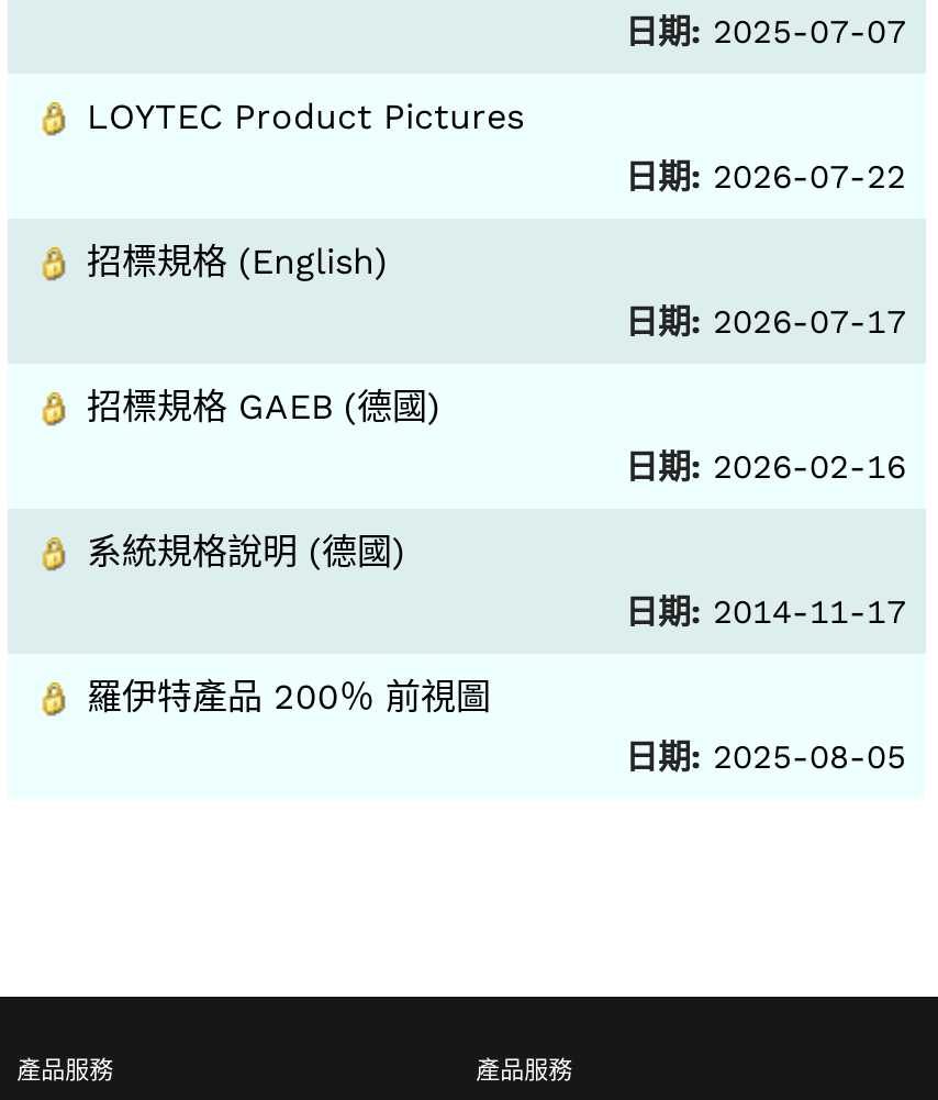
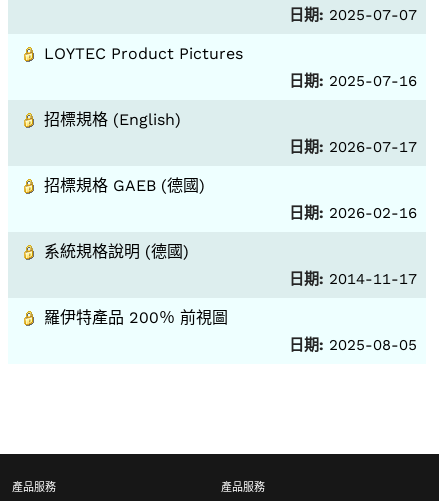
- 日期: 2026-07-22
+ 日期: 2025-07-16
